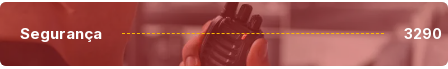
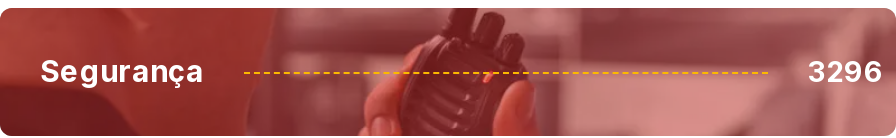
- 3290
+ 3296
